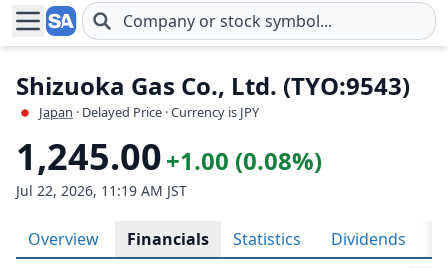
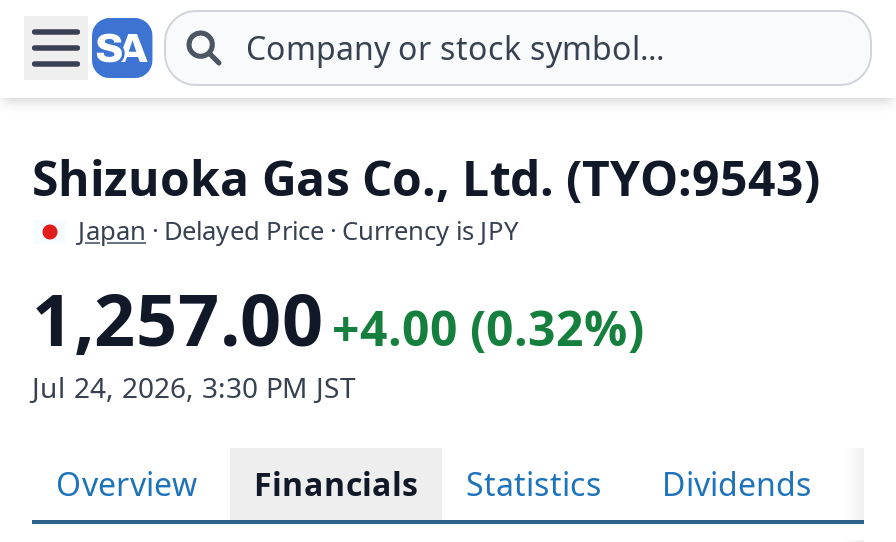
- 1,245.00 +1.00 (0.08%)
+ 1,257.00 +4.00 (0.32%)

- Jul 22, 2026, 11:19 AM JST
+ Jul 24, 2026, 3:30 PM JST
